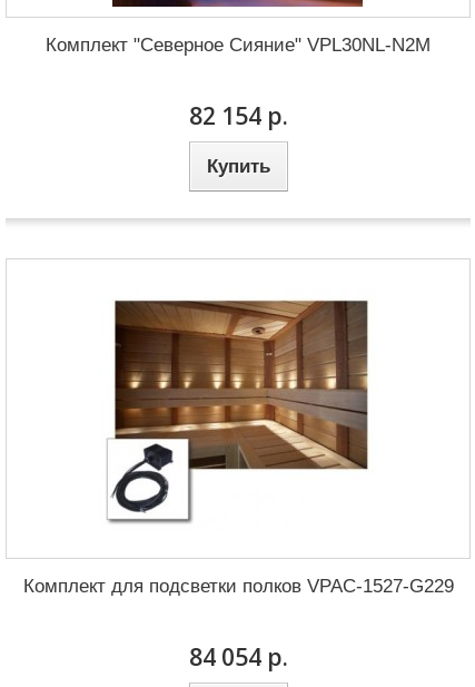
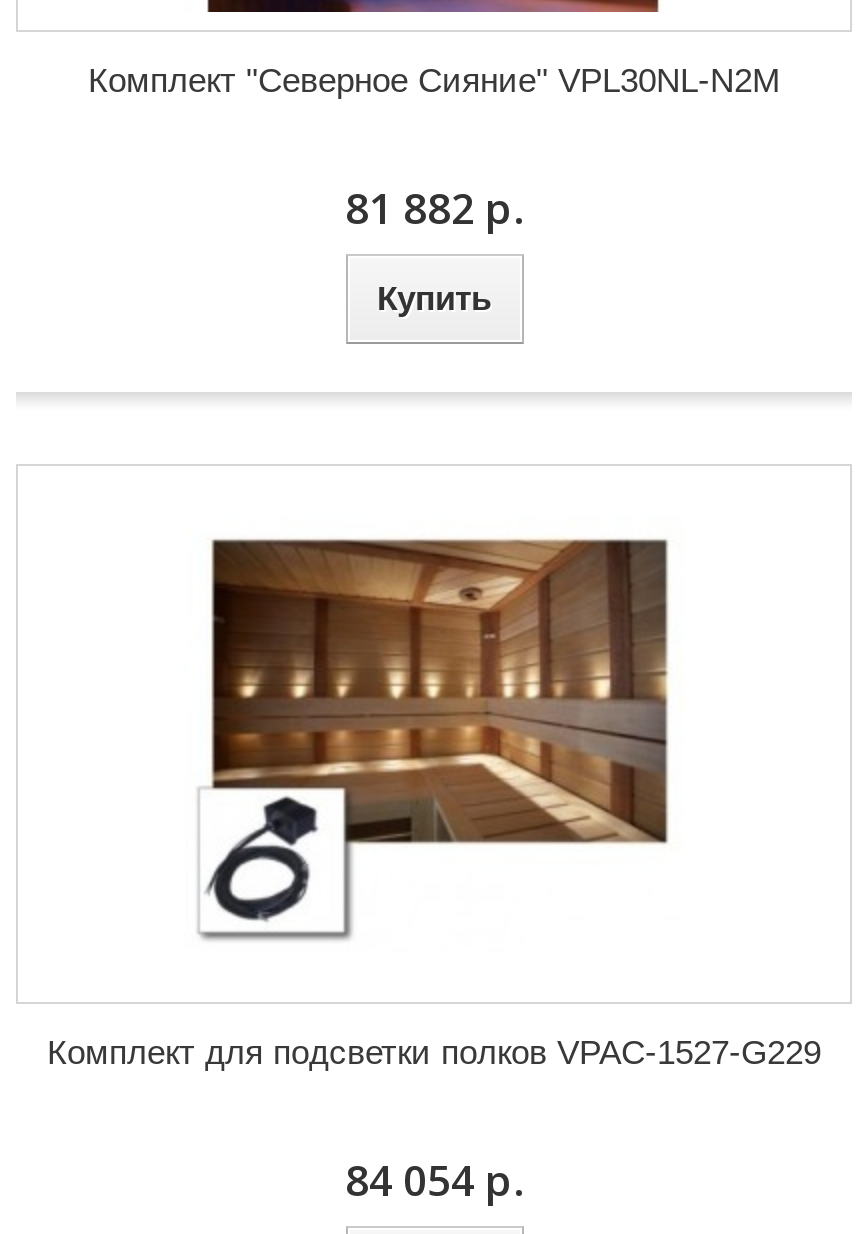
- 82 154 р.
+ 81 882 р.
